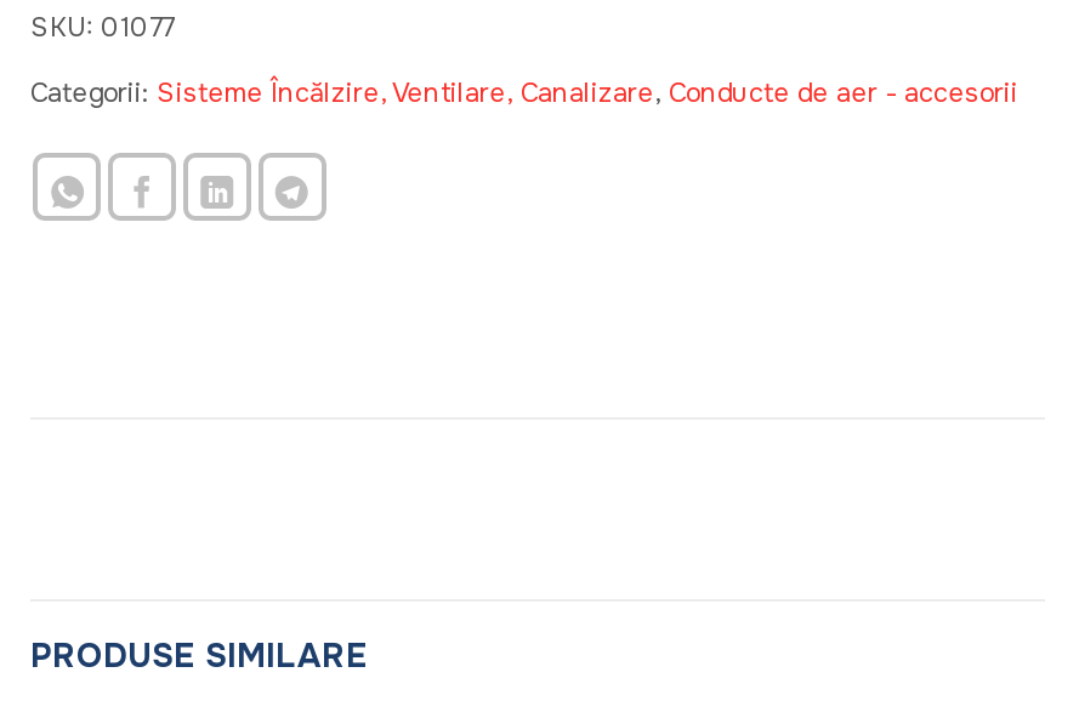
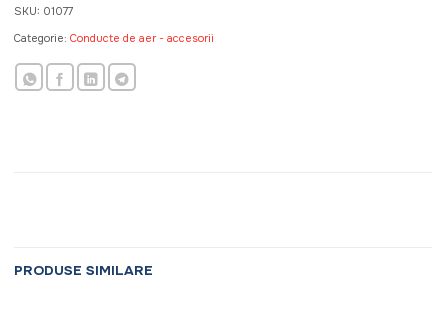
- Categorii: Sisteme Încălzire, Ventilare, Canalizare, Conducte de aer - accesorii
+ Categorie: Conducte de aer - accesorii
